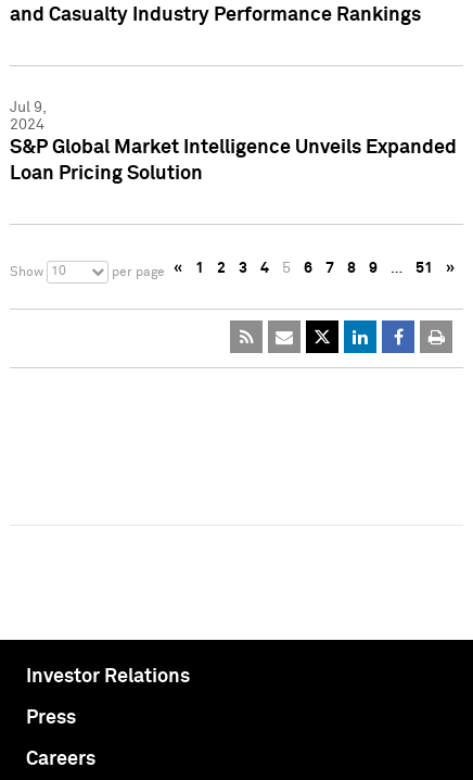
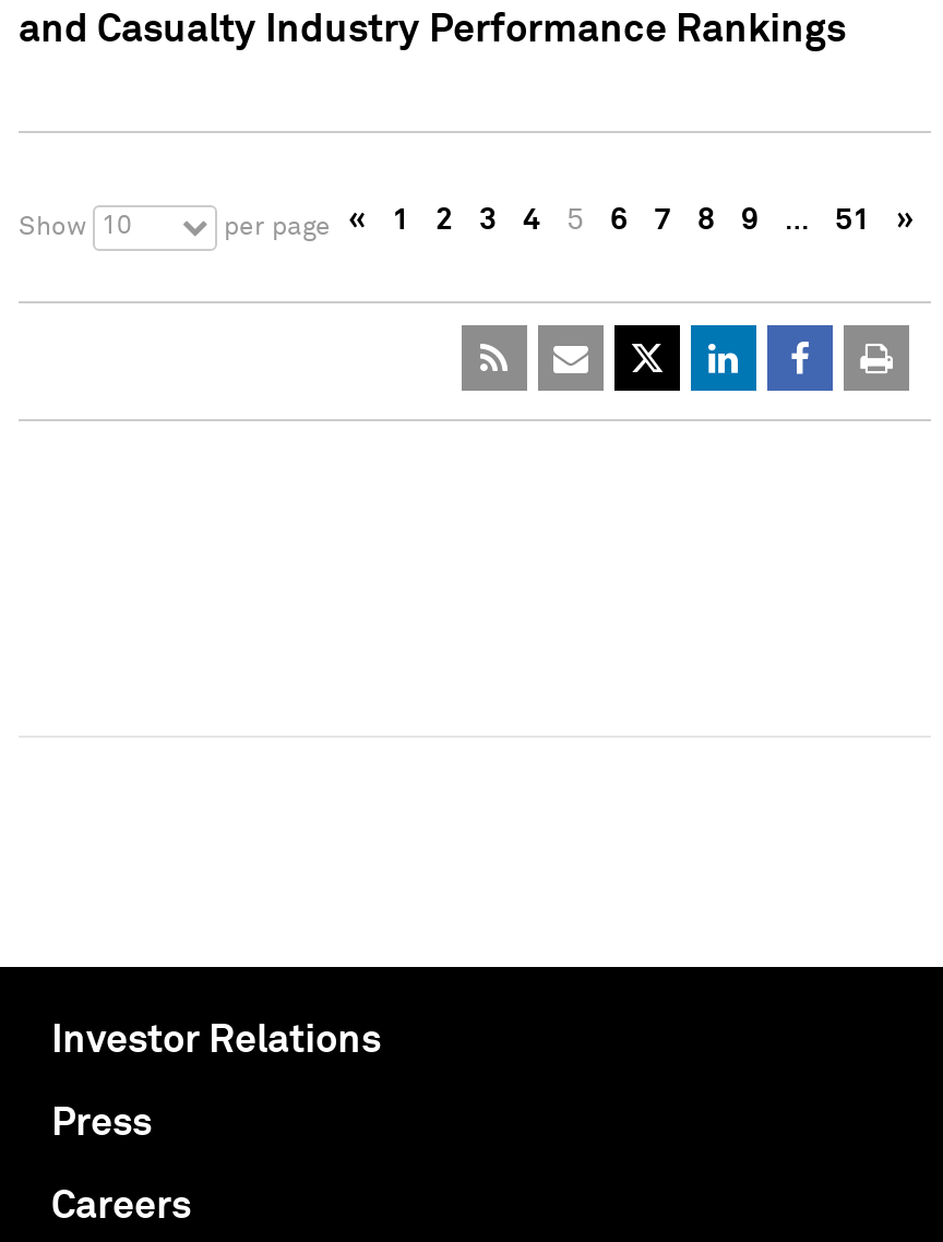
- Jul 9,
- 2024
- S&P Global Market Intelligence Unveils Expanded
- Loan Pricing Solution
